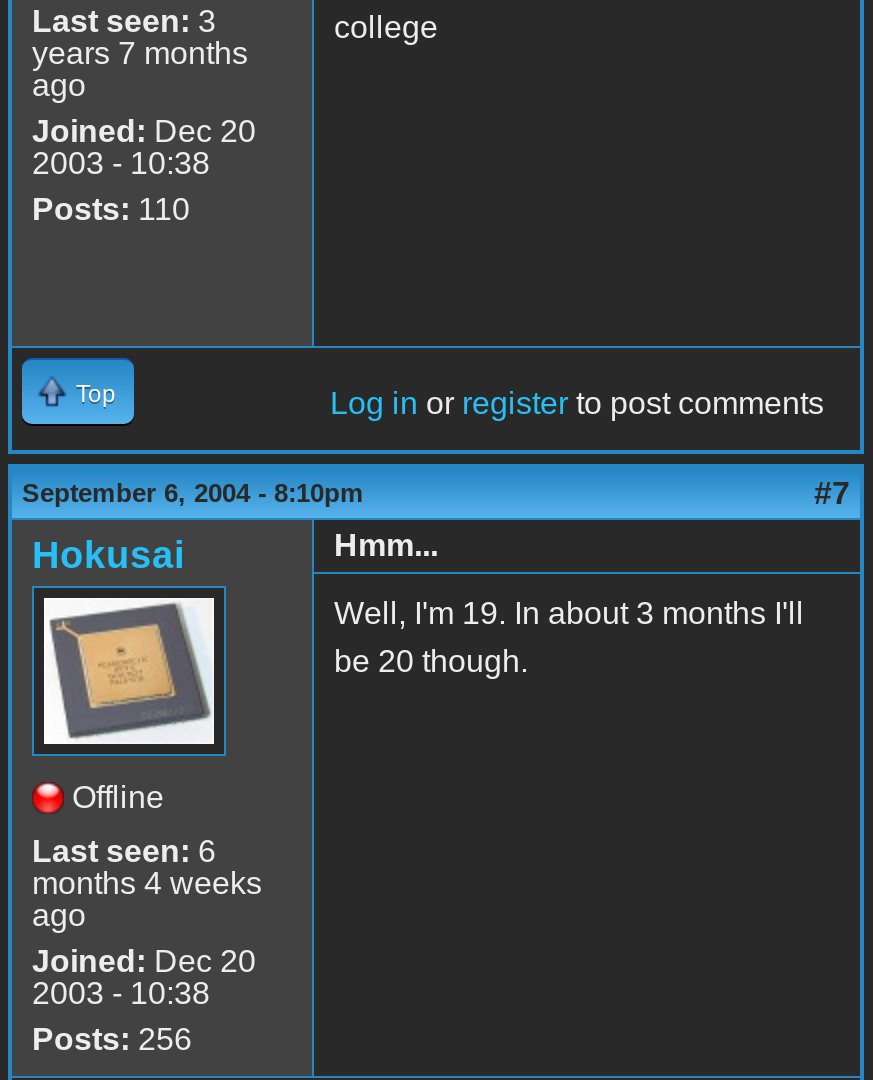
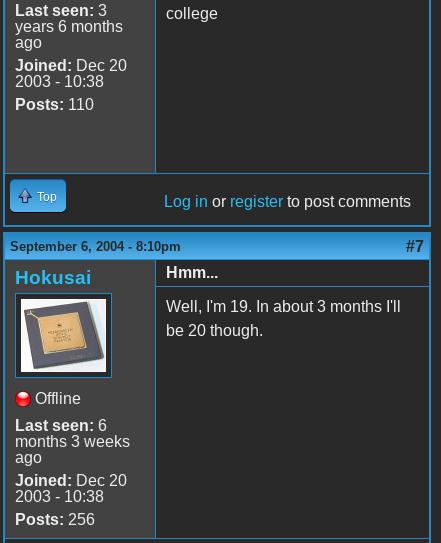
- years 7 months
+ years 6 months

- months 4 weeks
+ months 3 weeks
